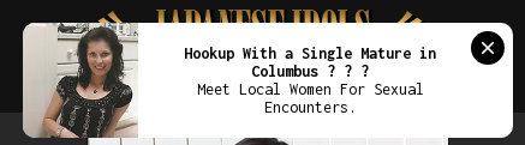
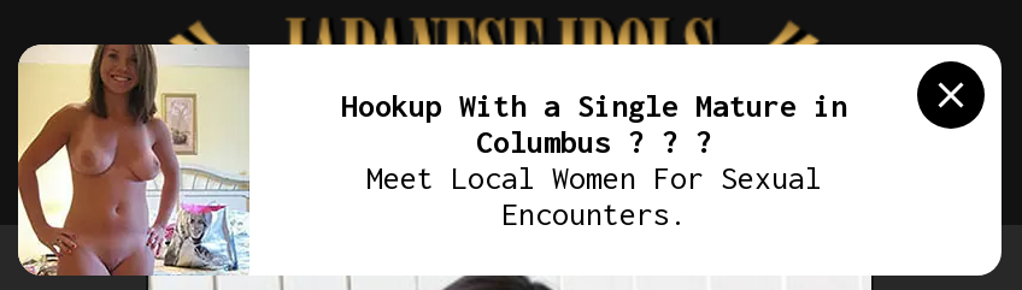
- [image]
+ [image]
